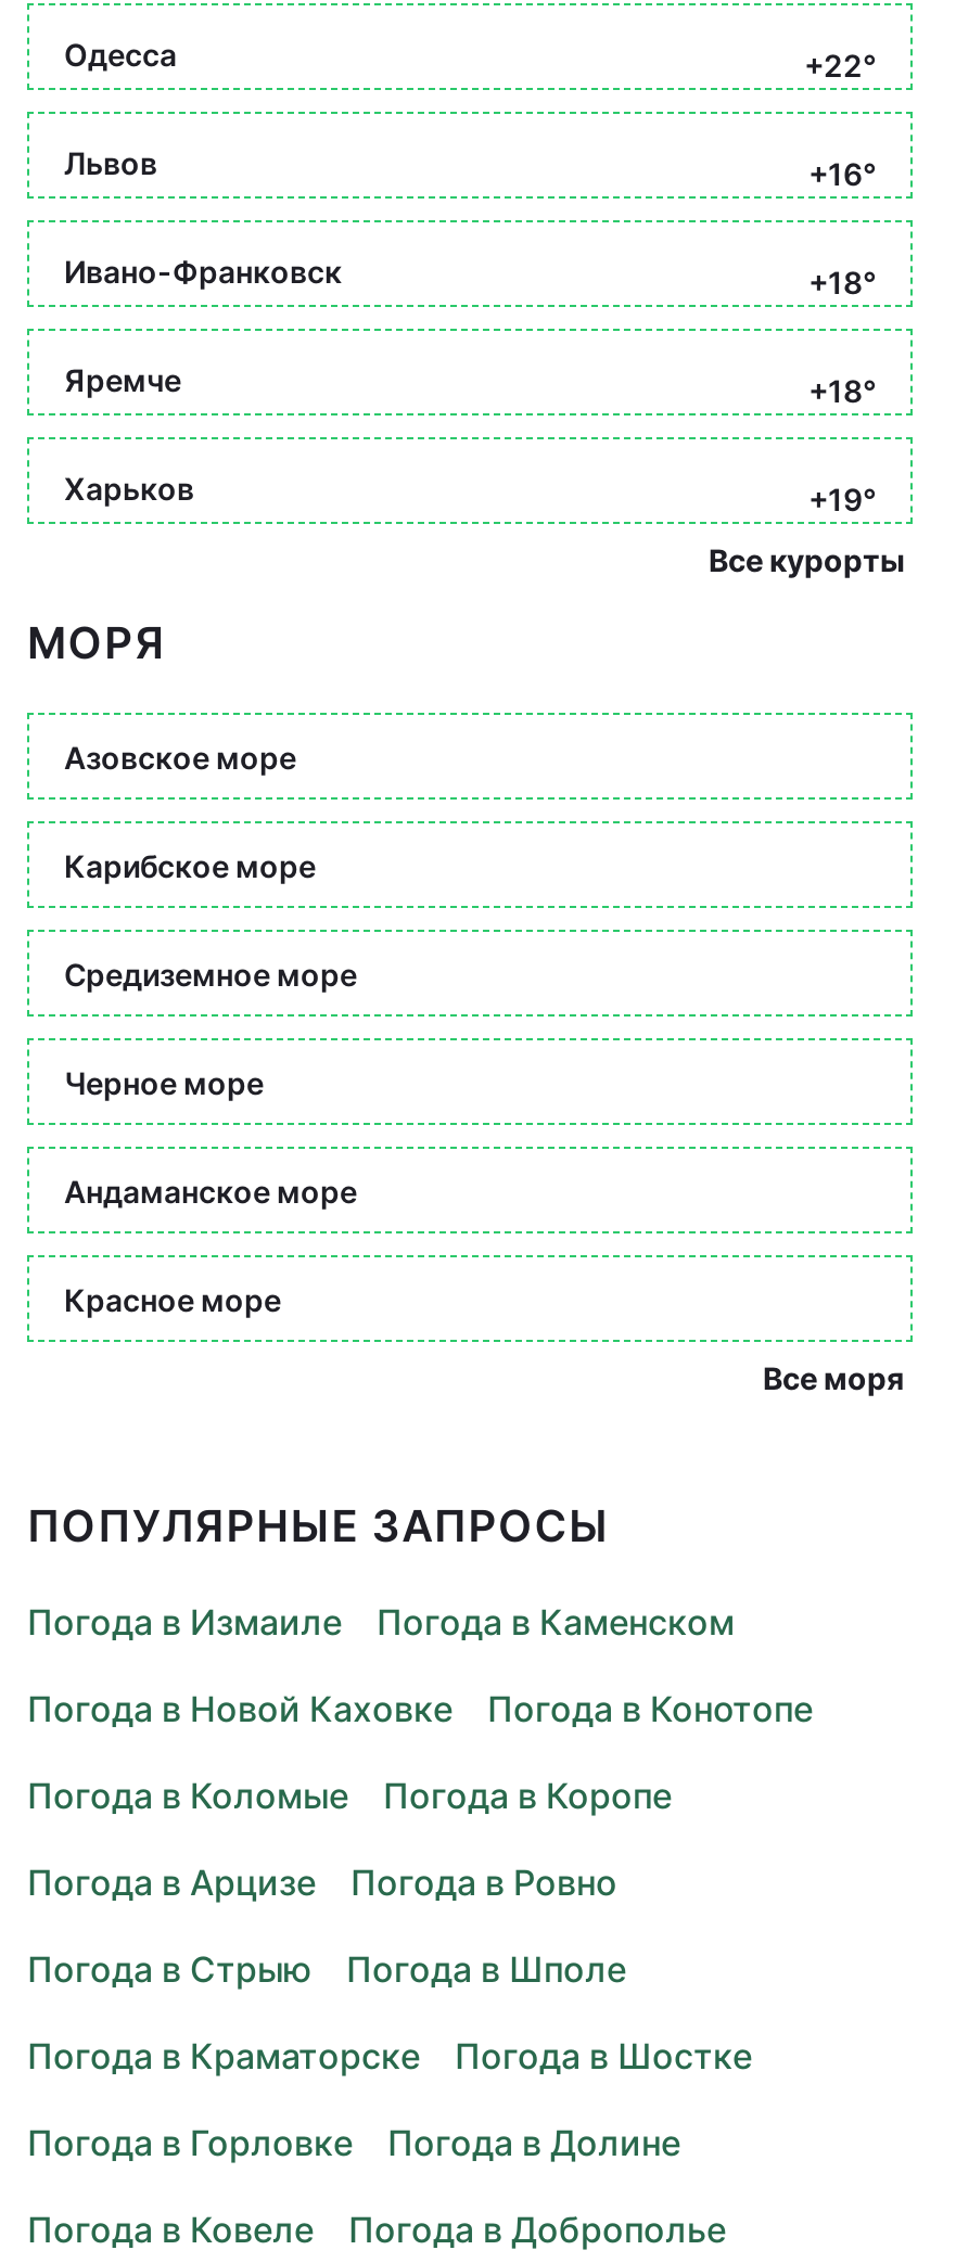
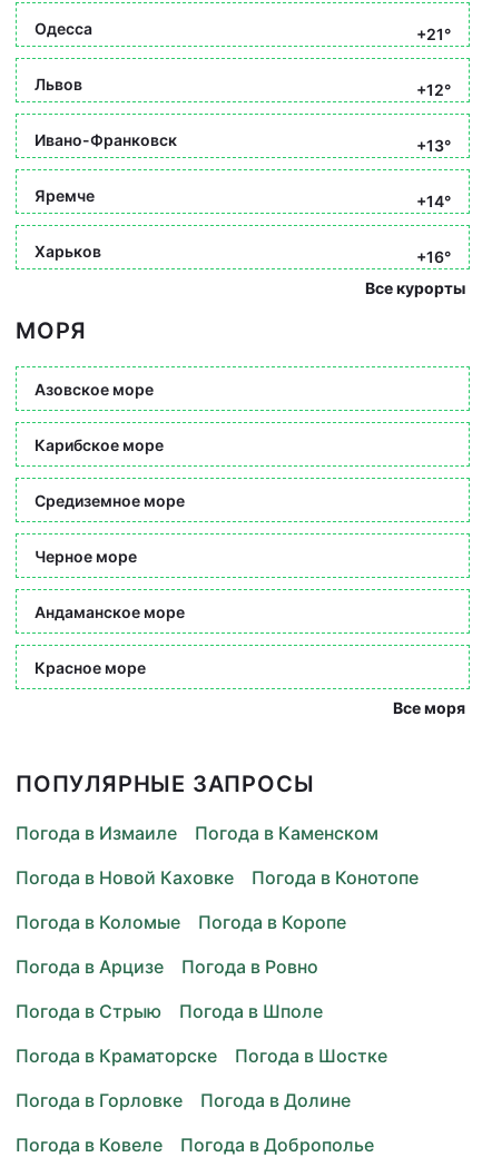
- +22°
+ +21°

- +16°
+ +12°

- +18°
+ +13°

- +18°
+ +14°

- +19°
+ +16°
